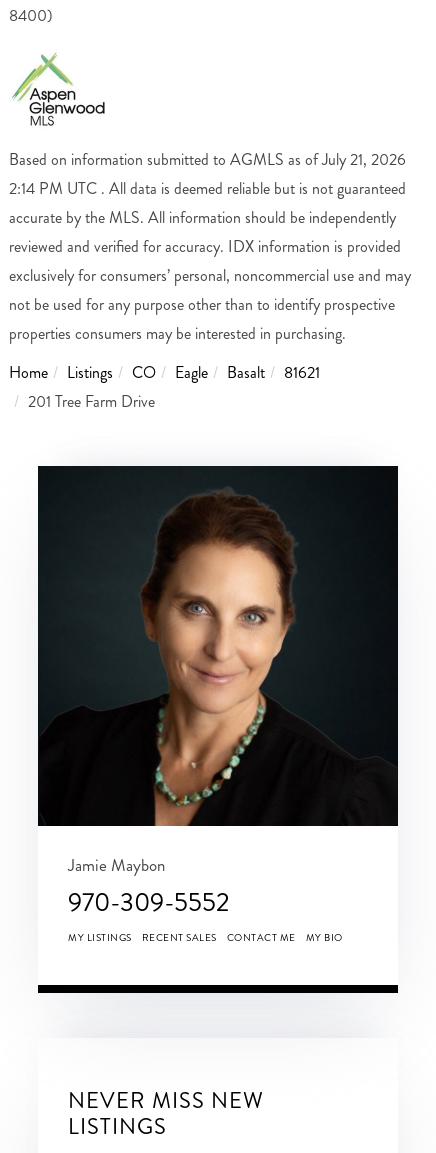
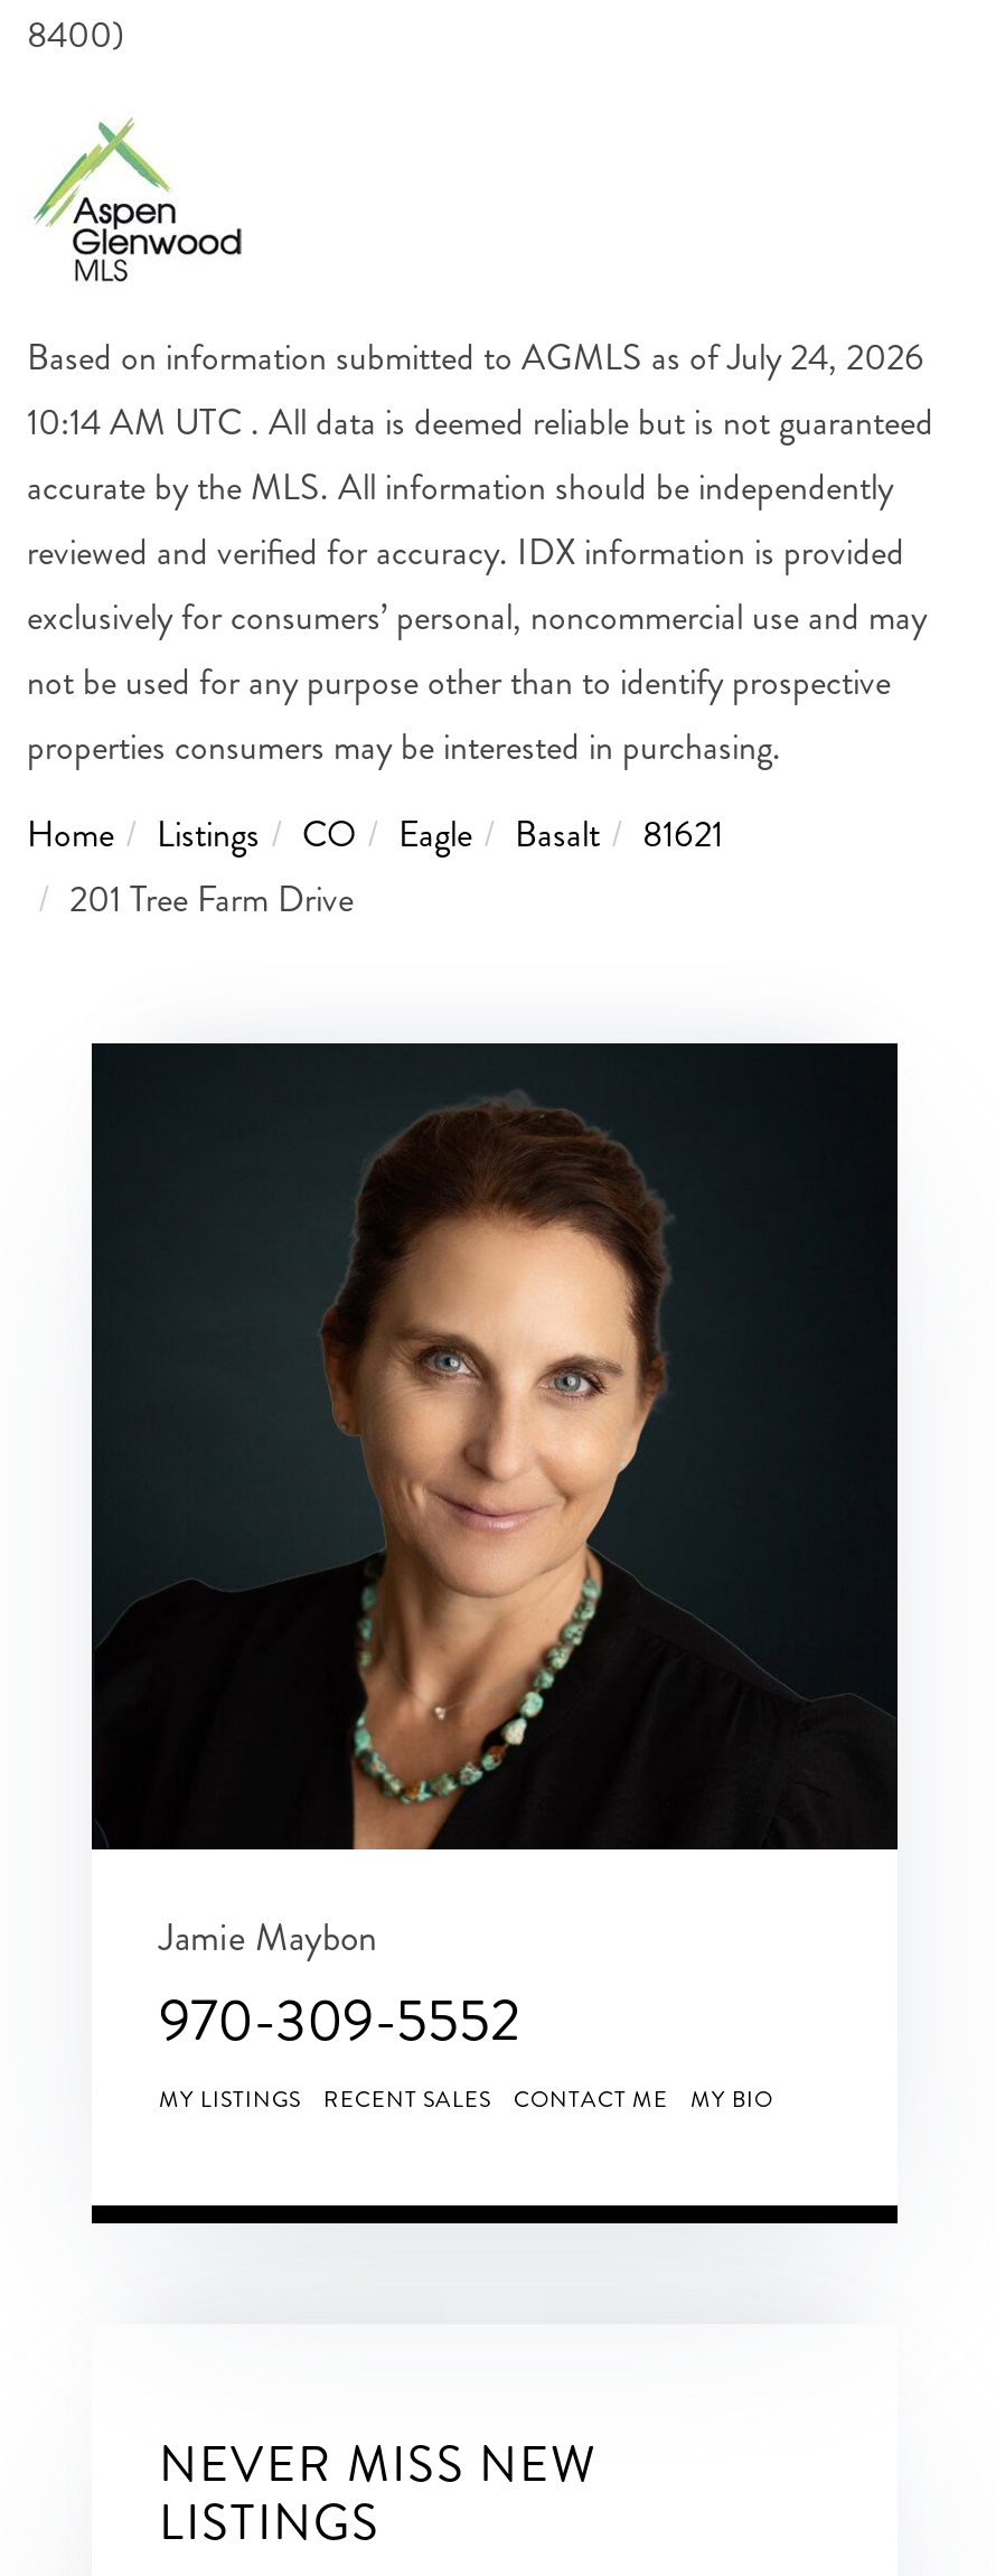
- Based on information submitted to AGMLS as of July 21, 2026
+ Based on information submitted to AGMLS as of July 24, 2026

- 2:14 PM UTC . All data is deemed reliable but is not guaranteed
+ 10:14 AM UTC . All data is deemed reliable but is not guaranteed
